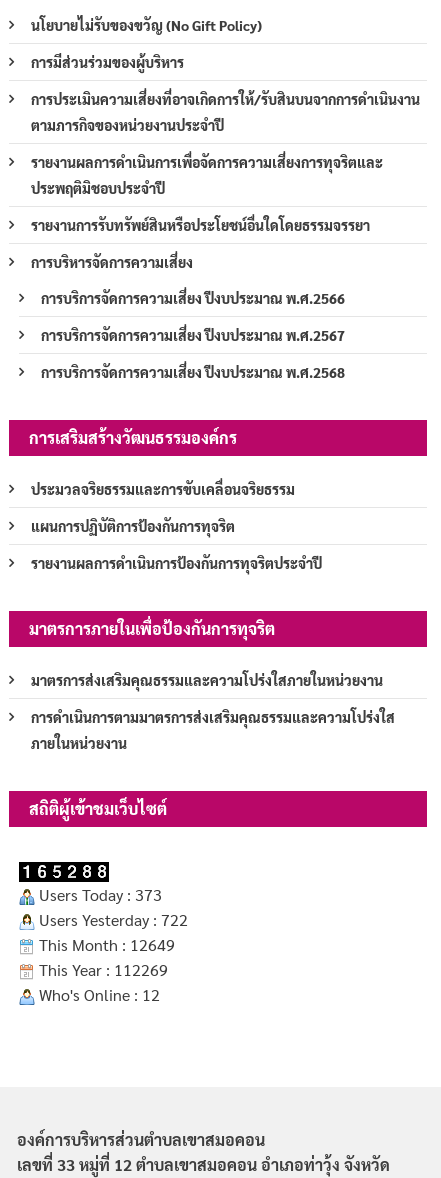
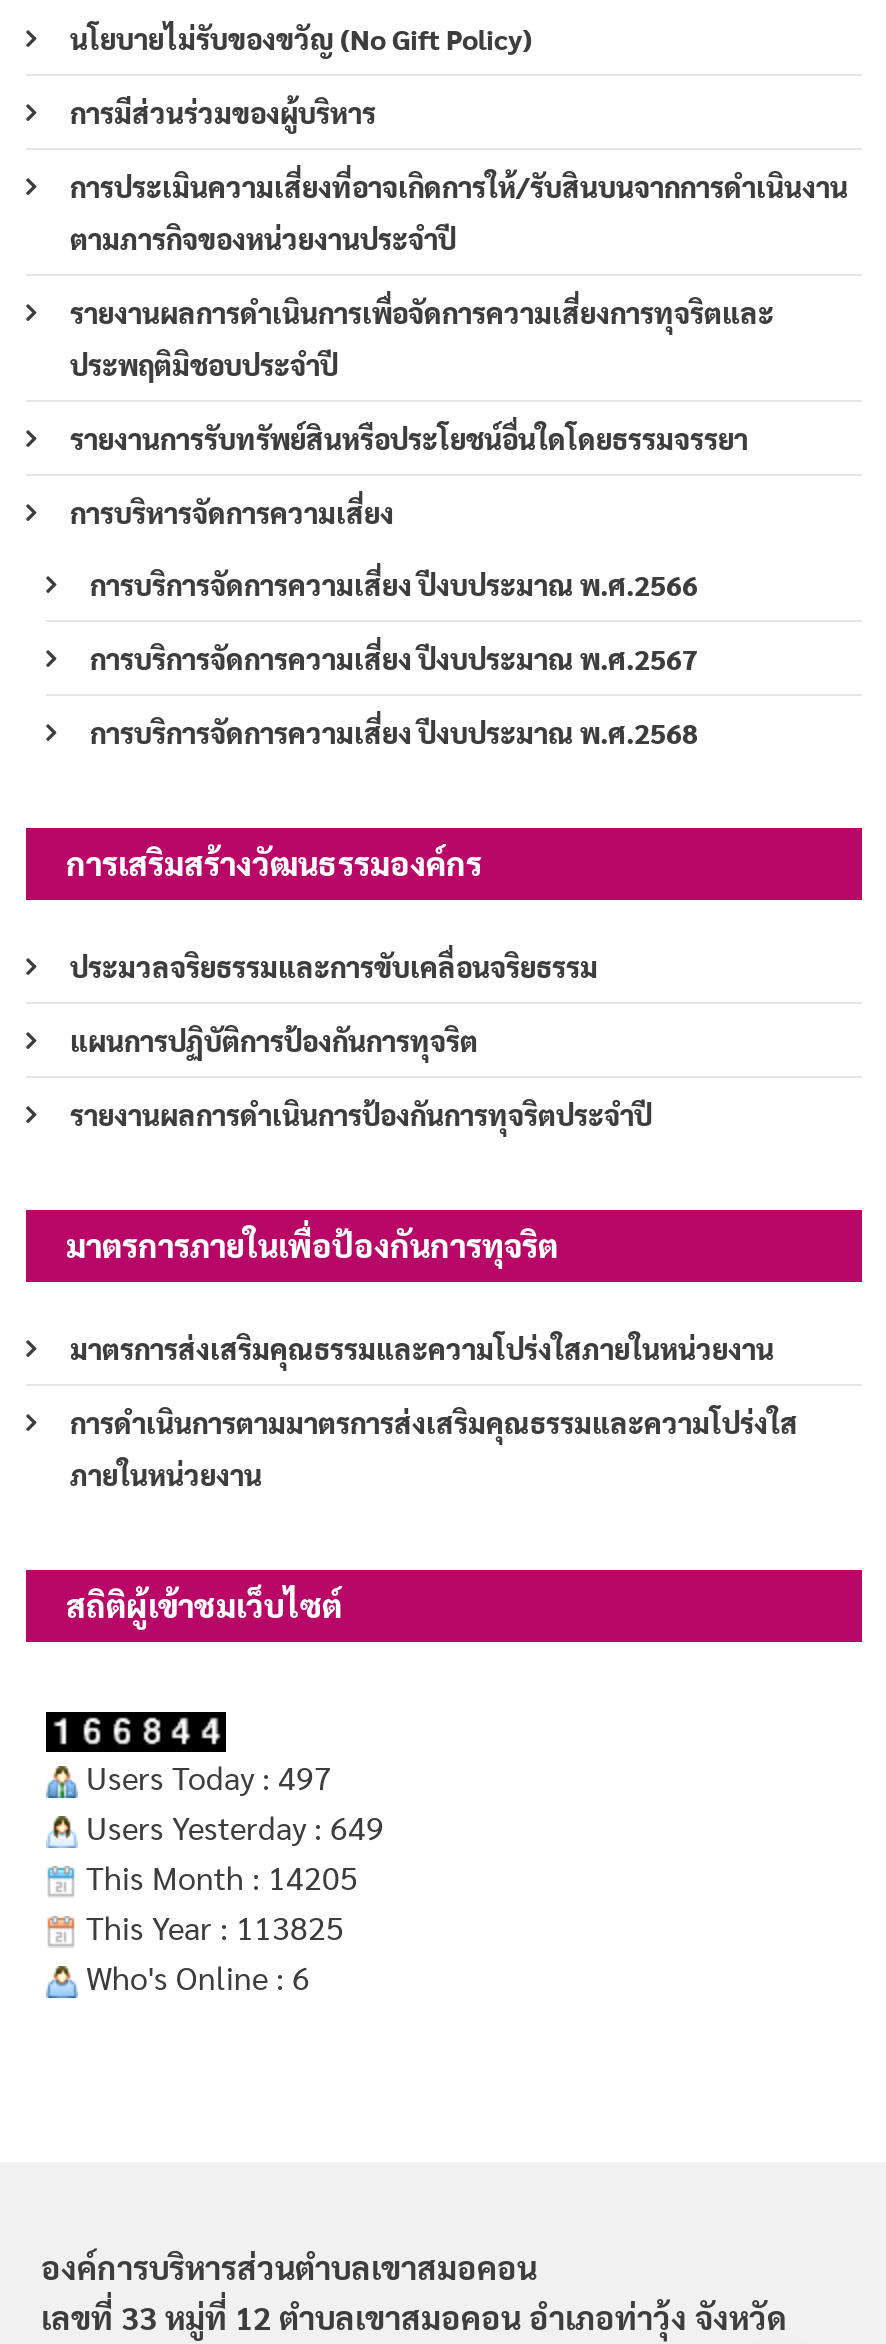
- Users Today : 373
+ Users Today : 497

- Users Yesterday : 722
+ Users Yesterday : 649

- This Month : 12649
+ This Month : 14205

- This Year : 112269
+ This Year : 113825

- Who's Online : 12
+ Who's Online : 6
